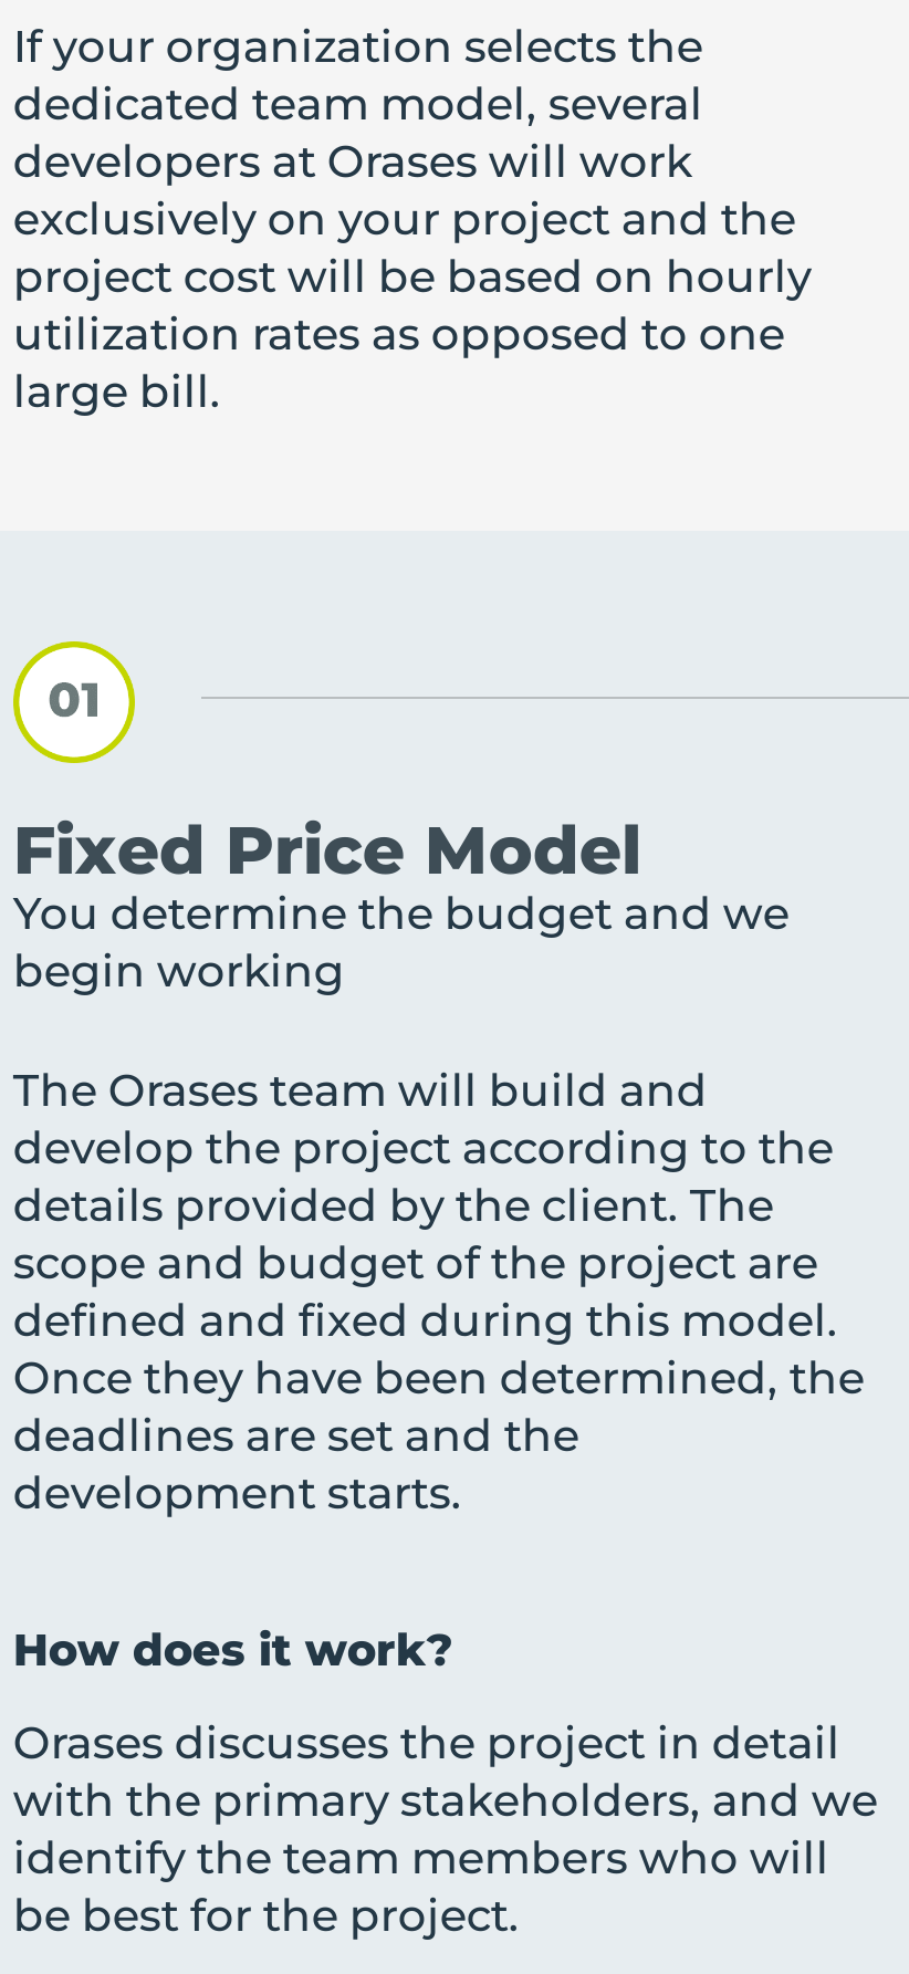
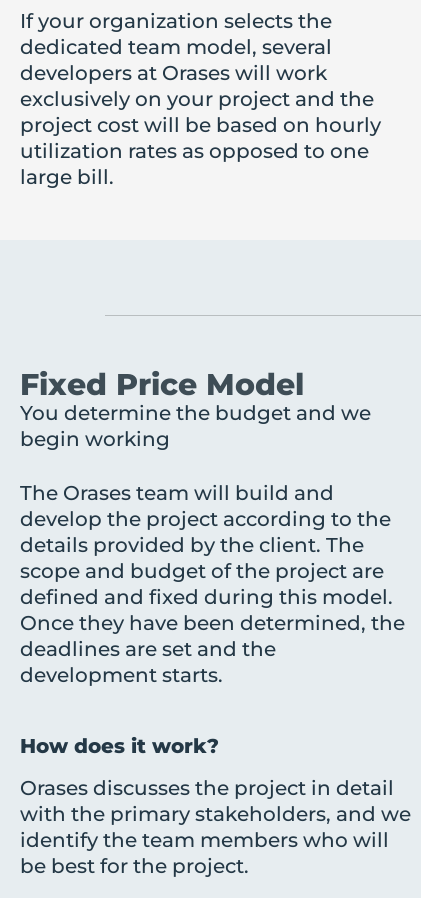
- [image]
